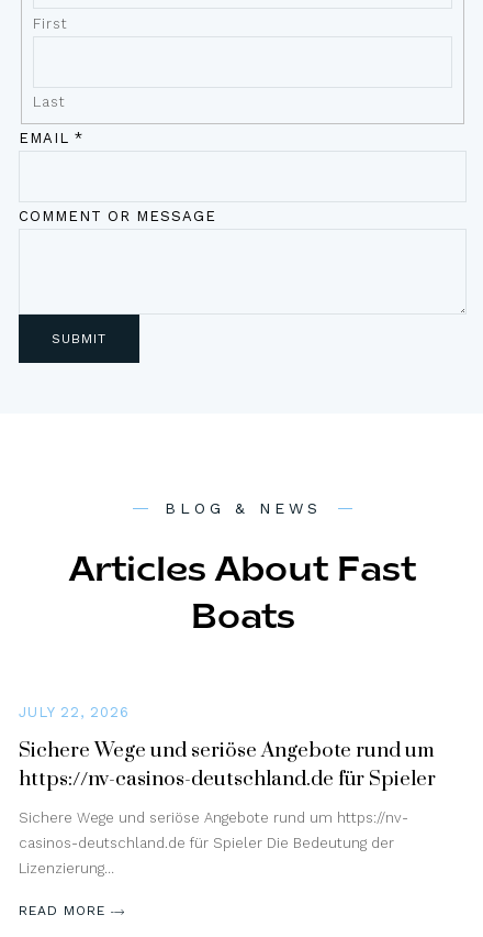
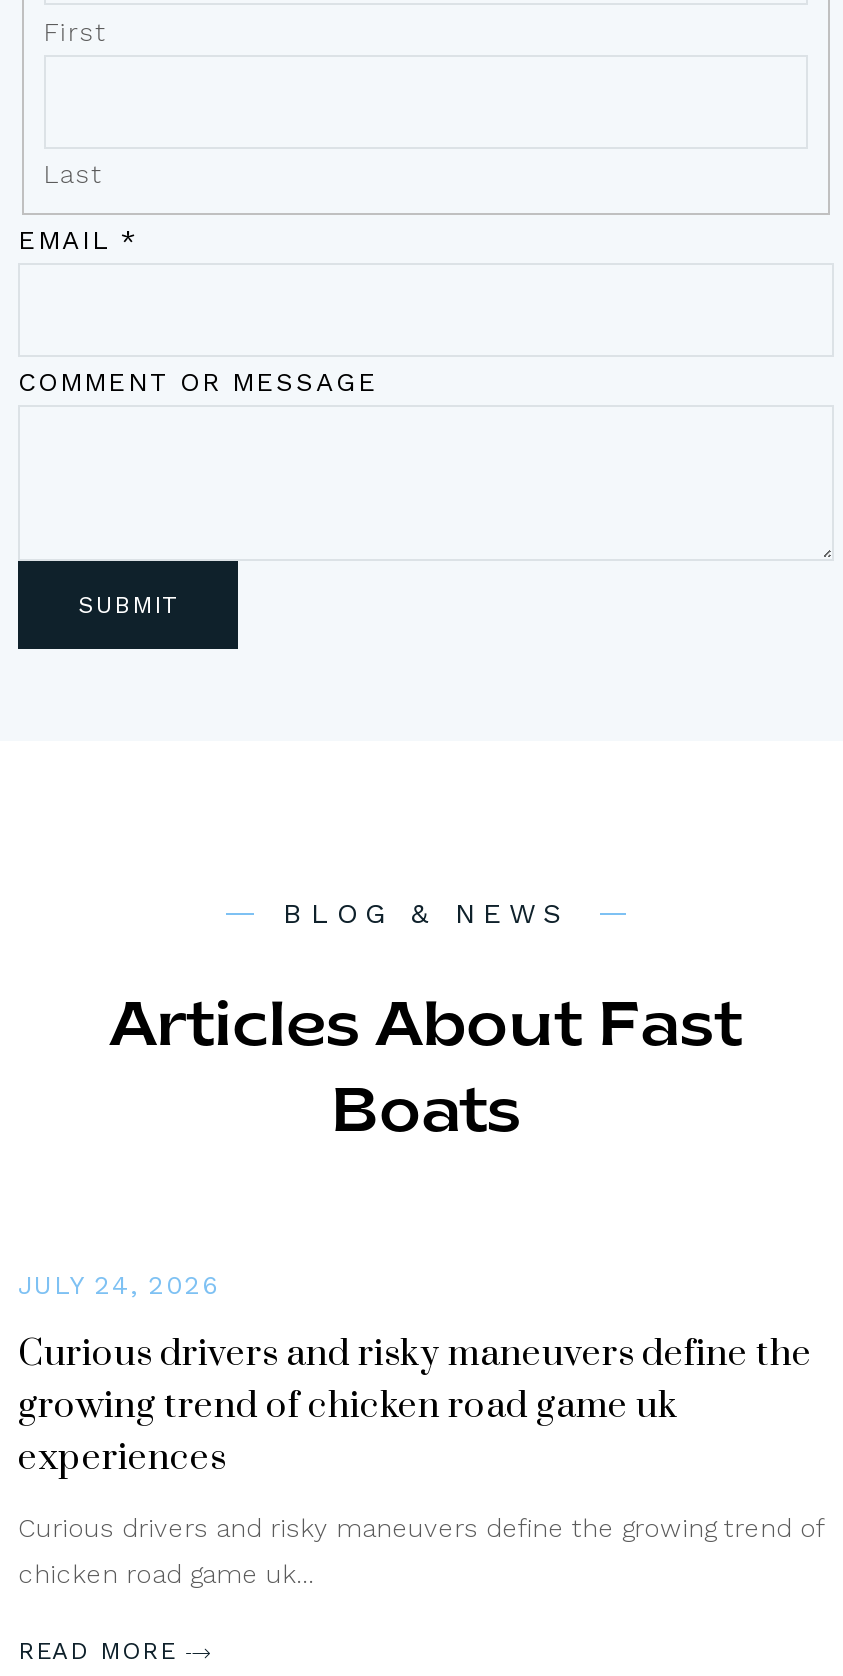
- JULY 22, 2026
- Sichere Wege und seriöse Angebote rund um
- https://nv-casinos-deutschland.de für Spieler
- Sichere Wege und seriöse Angebote rund um https://nv-
- casinos-deutschland.de für Spieler Die Bedeutung der
- Lizenzierung…
+ JULY 24, 2026
+ Curious drivers and risky maneuvers define the
+ growing trend of chicken road game uk
+ experiences
+ Curious drivers and risky maneuvers define the growing trend of
+ chicken road game uk…
